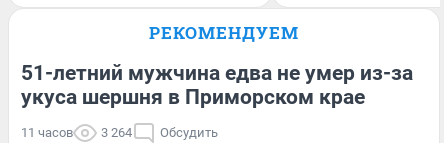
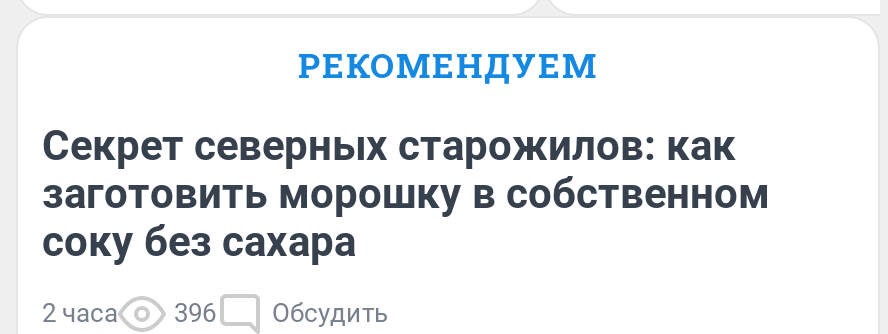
- 51-летний мужчина едва не умер из-за
- укуса шершня в Приморском крае
+ Секрет северных старожилов: как
+ заготовить морошку в собственном
+ соку без сахара

- 11 часов
- 3 264
+ 2 часа
+ 396
